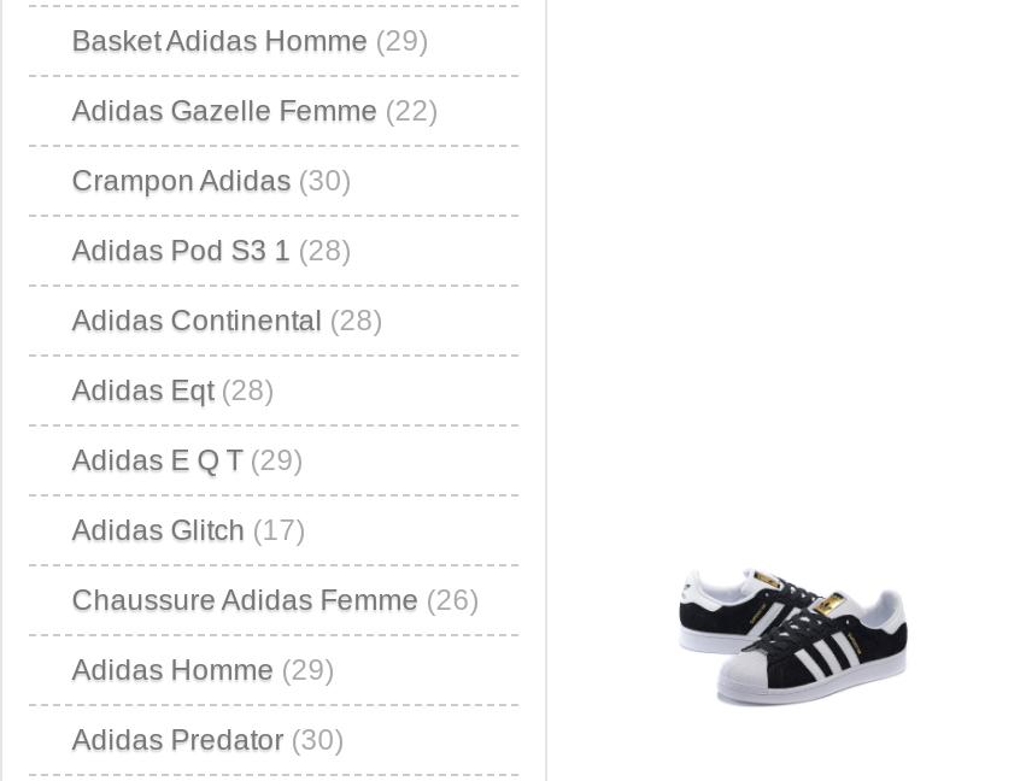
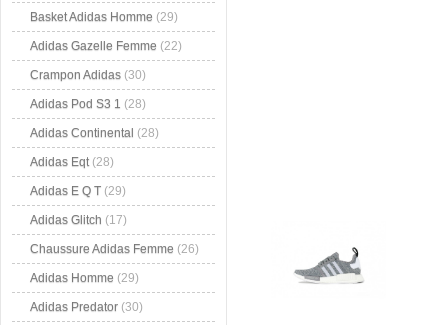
- [image]
+ [image]
